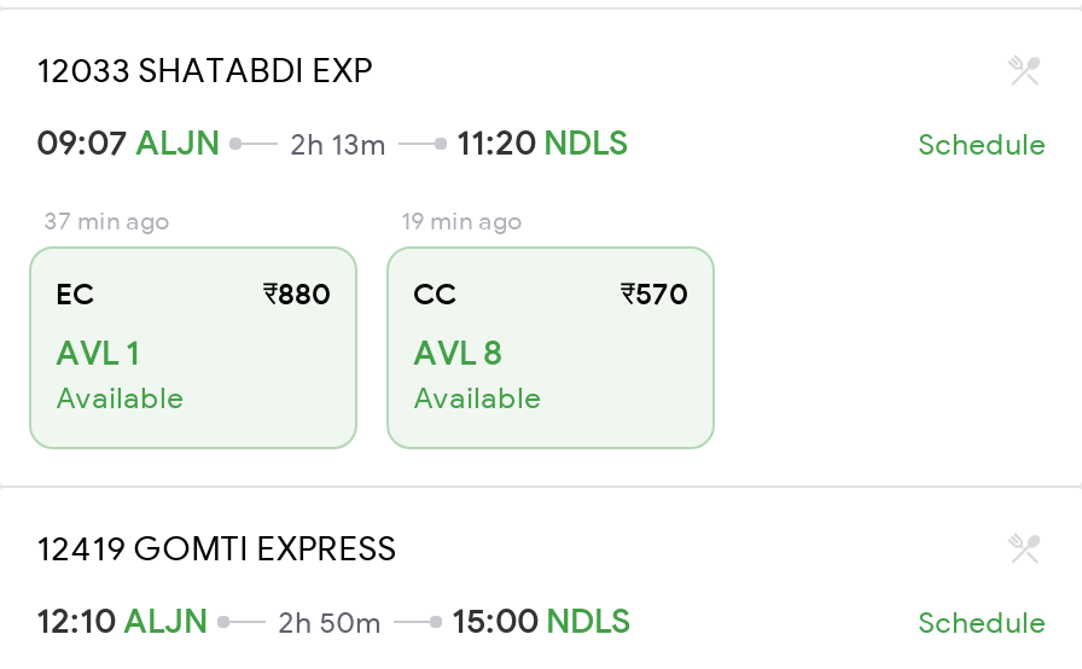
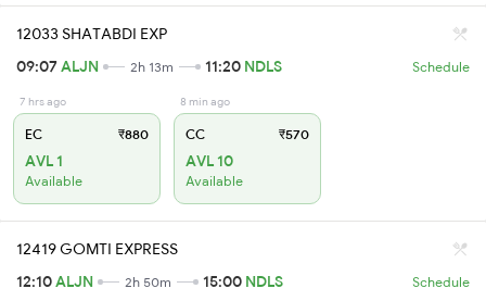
- 37 min ago
+ 7 hrs ago

- 19 min ago
+ 8 min ago

- AVL 8
+ AVL 10
